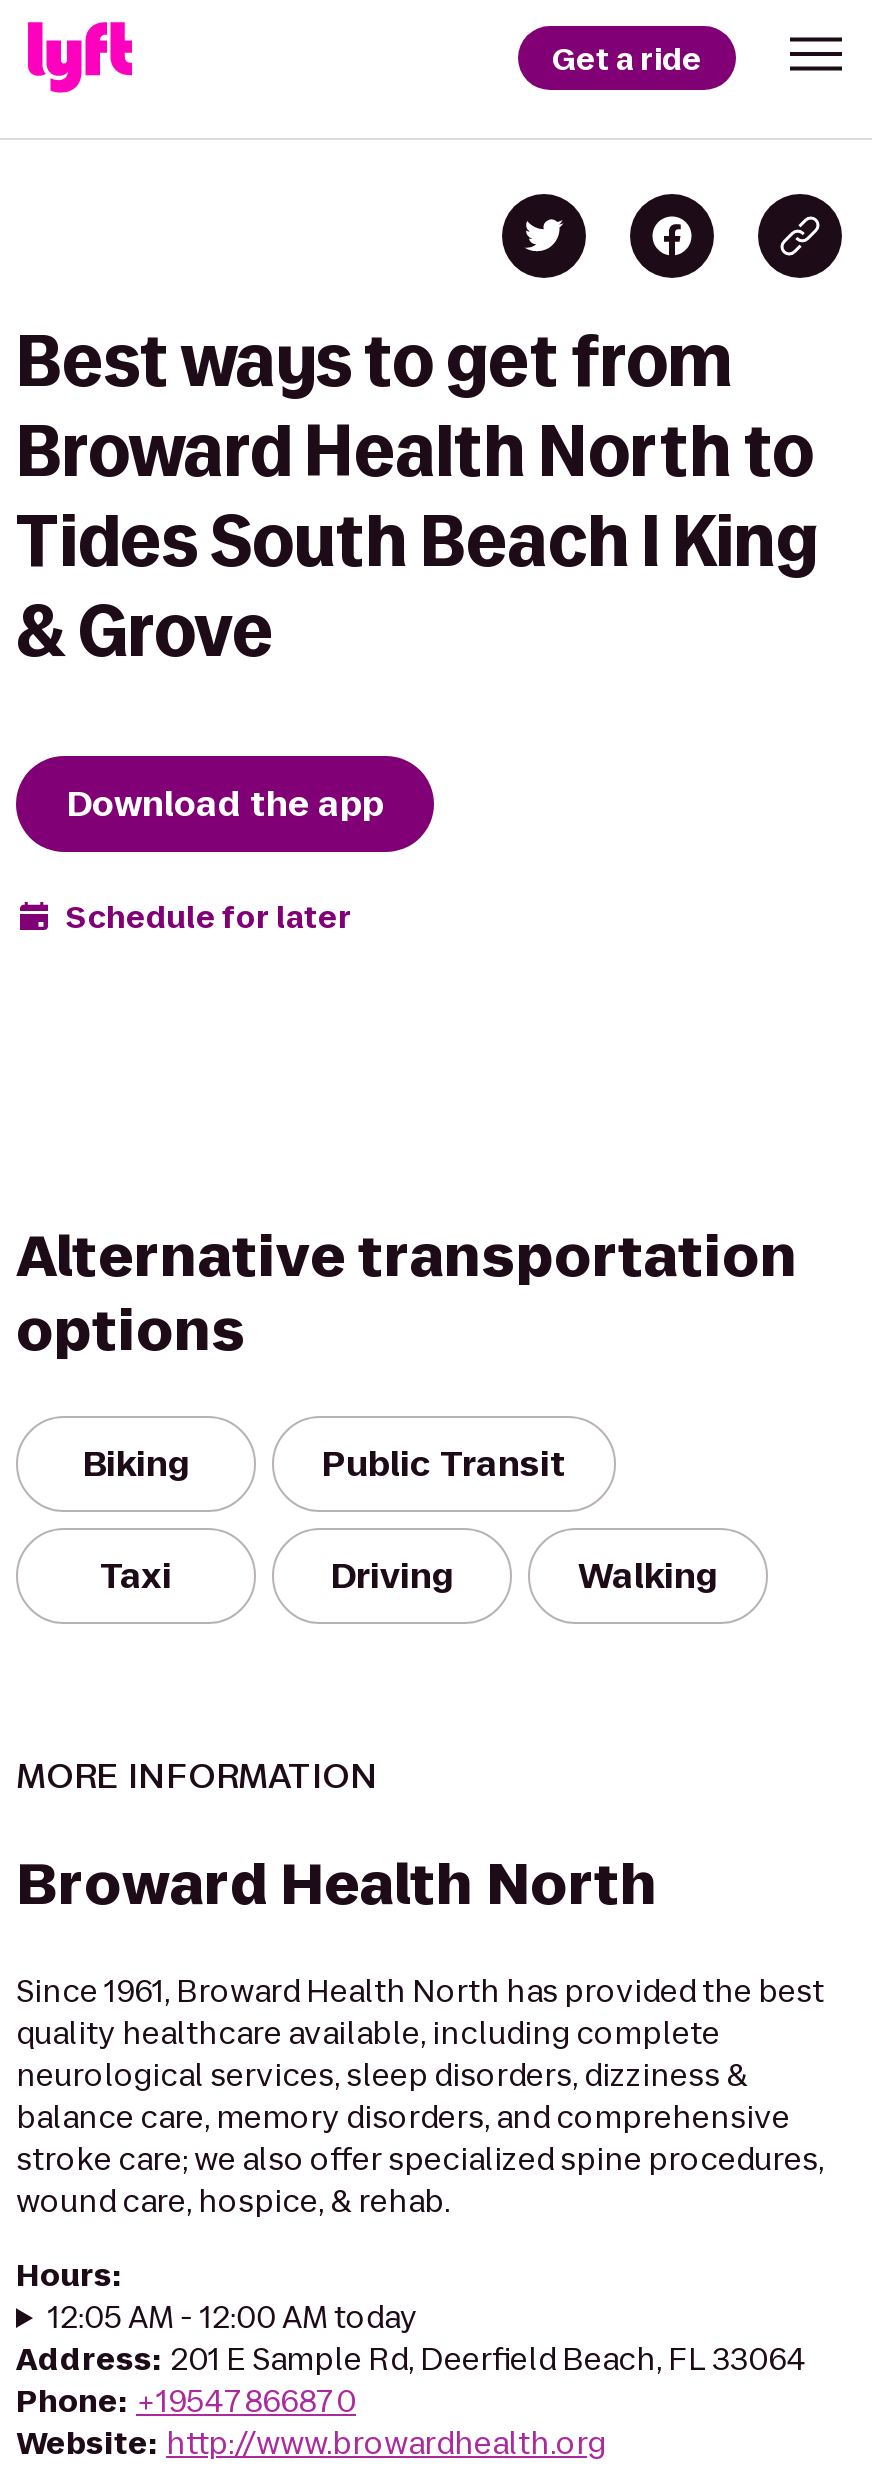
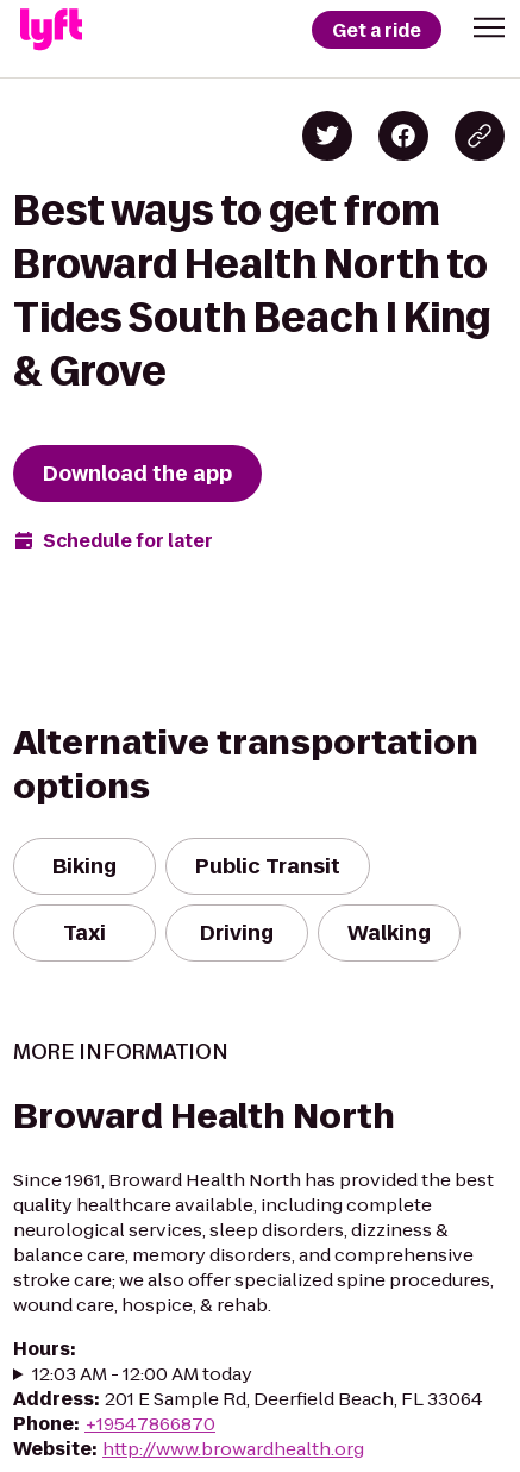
- 12:05 AM - 12:00 AM today
+ 12:03 AM - 12:00 AM today
